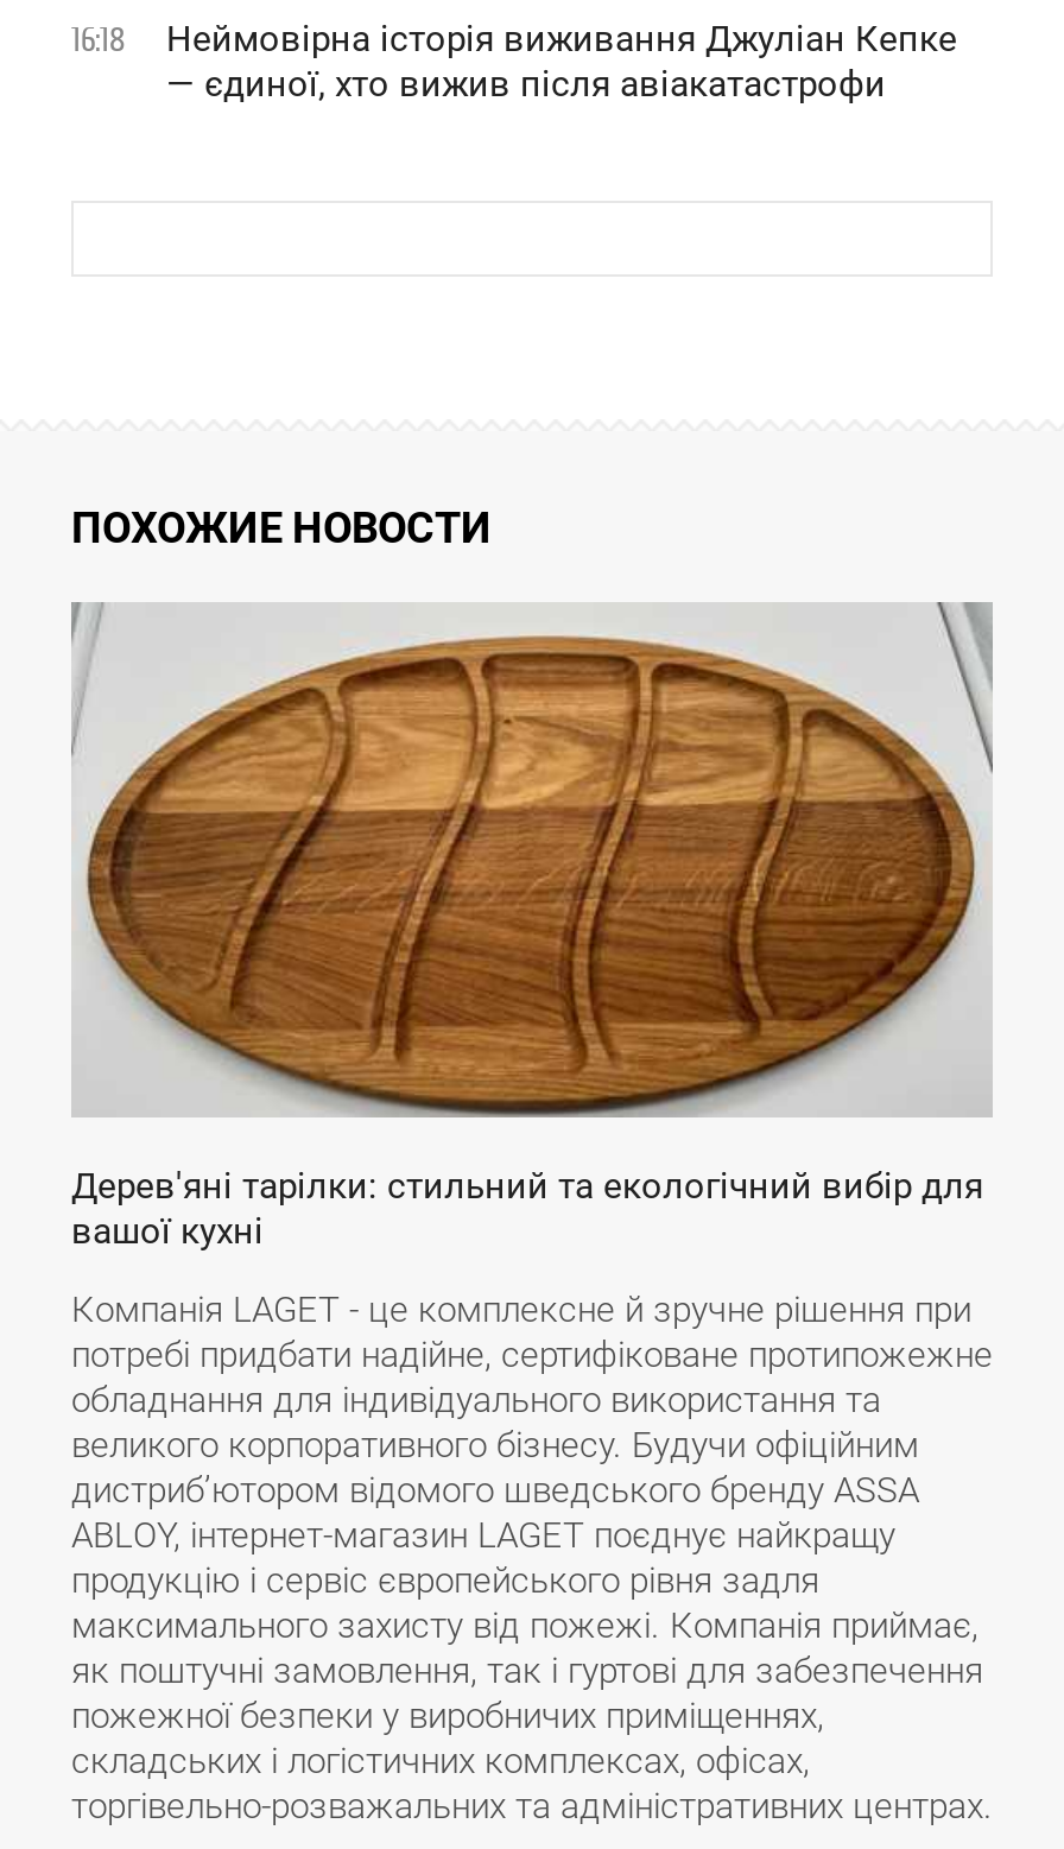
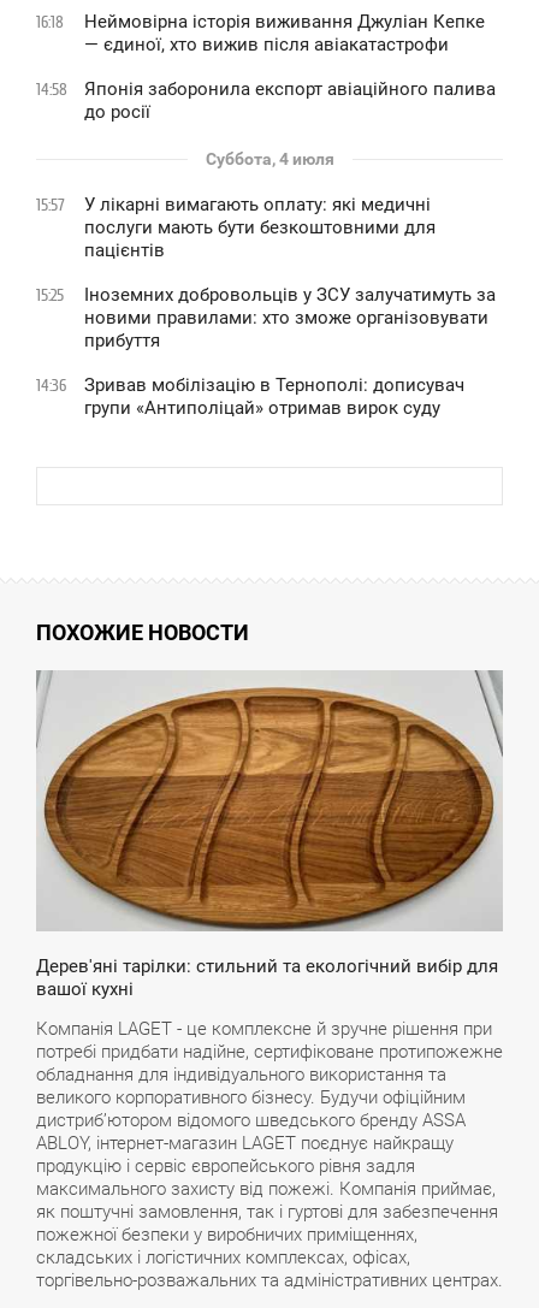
+ 14:58
+ Японія заборонила експорт авіаційного палива
+ до росії
+ Суббота, 4 июля
+ 15:57
+ У лікарні вимагають оплату: які медичні
+ послуги мають бути безкоштовними для
+ пацієнтів
+ 15:25
+ Іноземних добровольців у ЗСУ залучатимуть за
+ новими правилами: хто зможе організовувати
+ прибуття
+ 14:36
+ Зривав мобілізацію в Тернополі: дописувач
+ групи «Антиполіцай» отримав вирок суду
